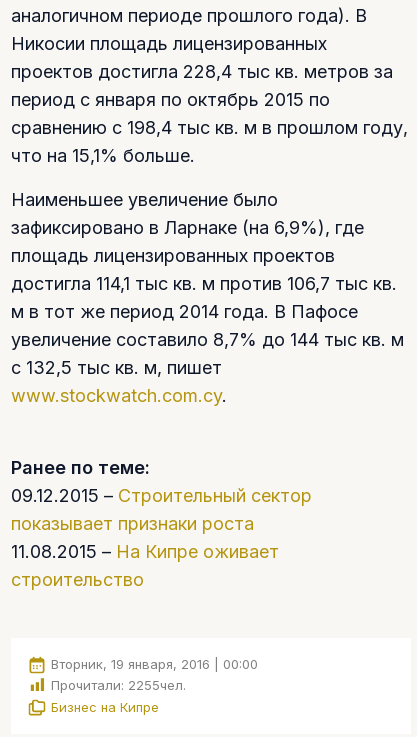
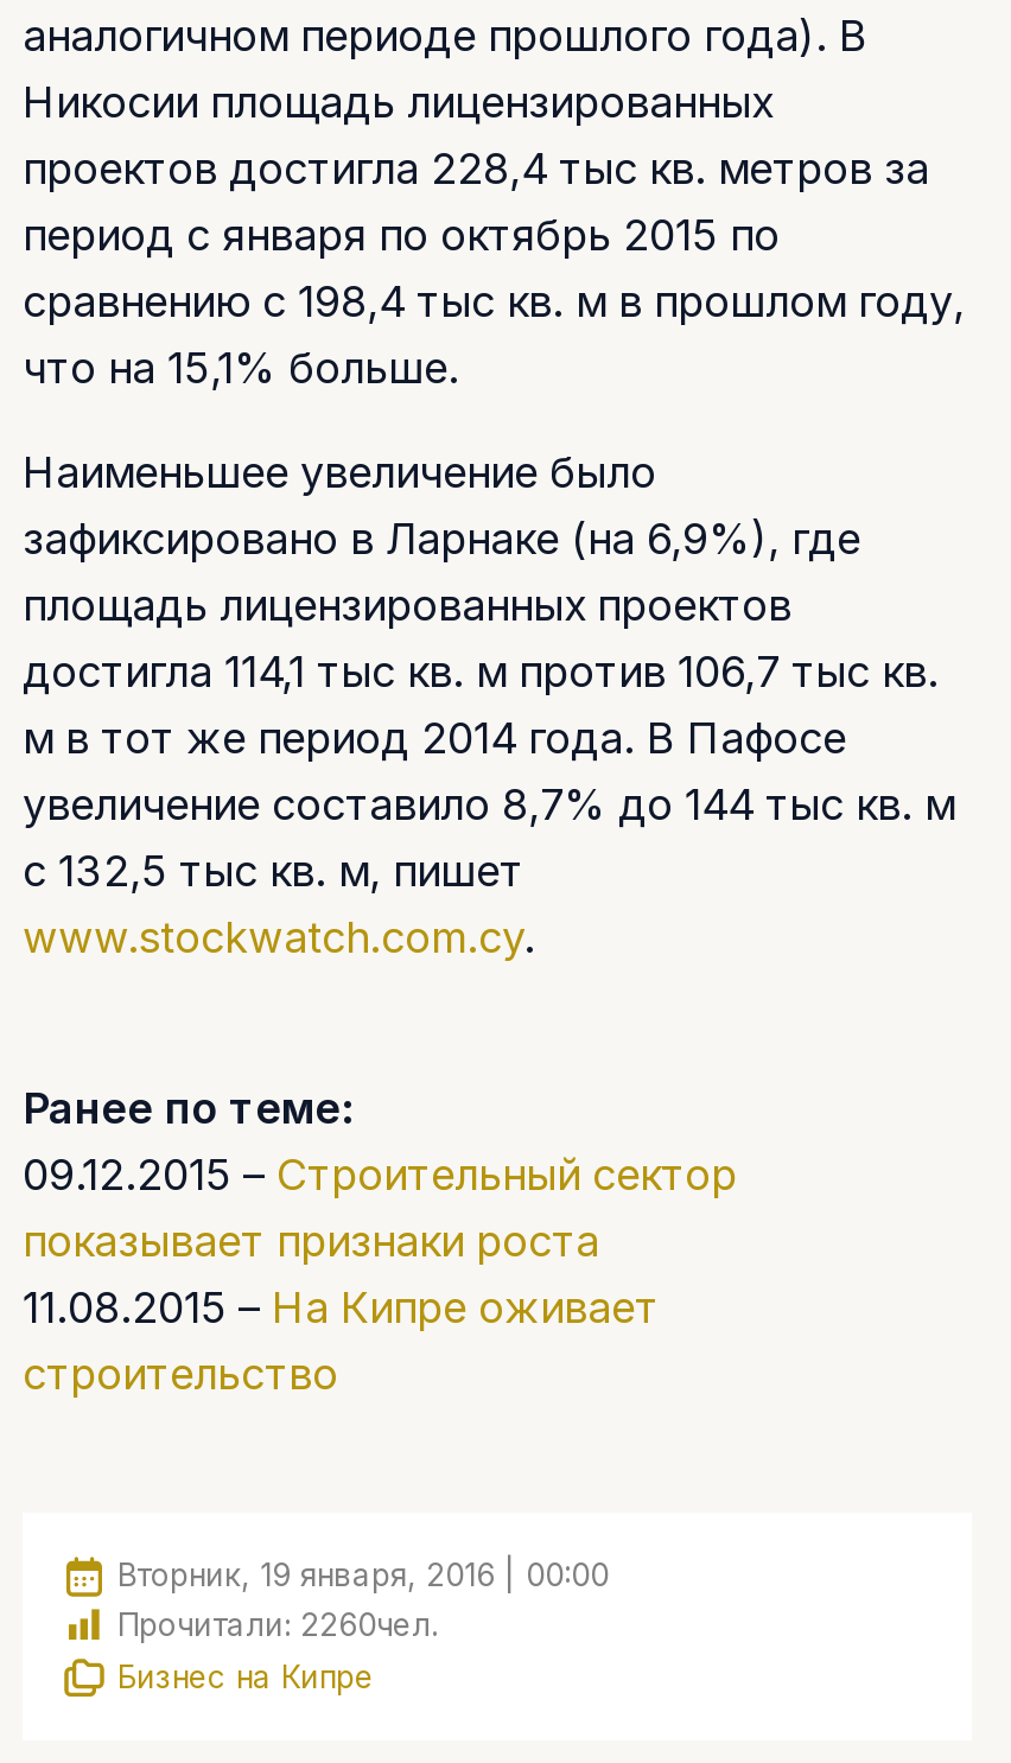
- Прочитали: 2255чел.
+ Прочитали: 2260чел.
